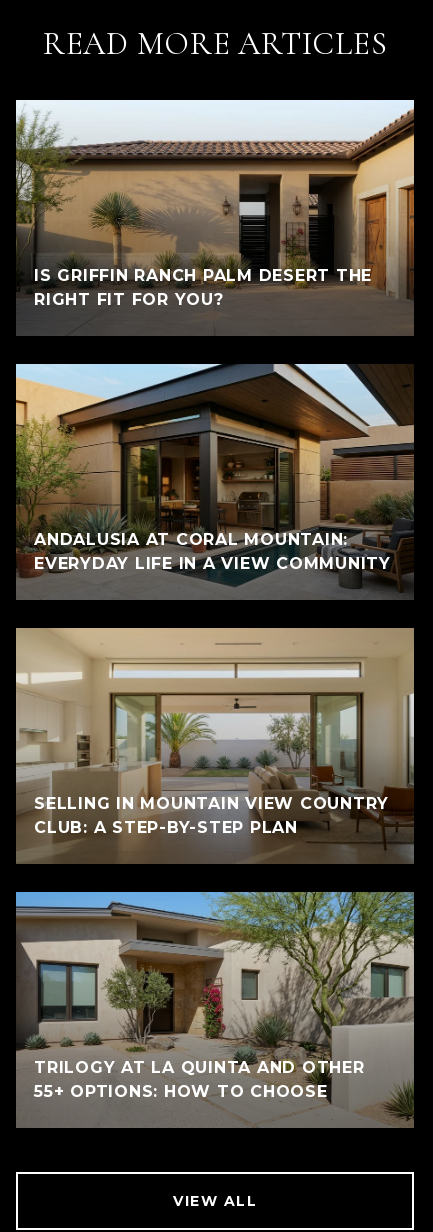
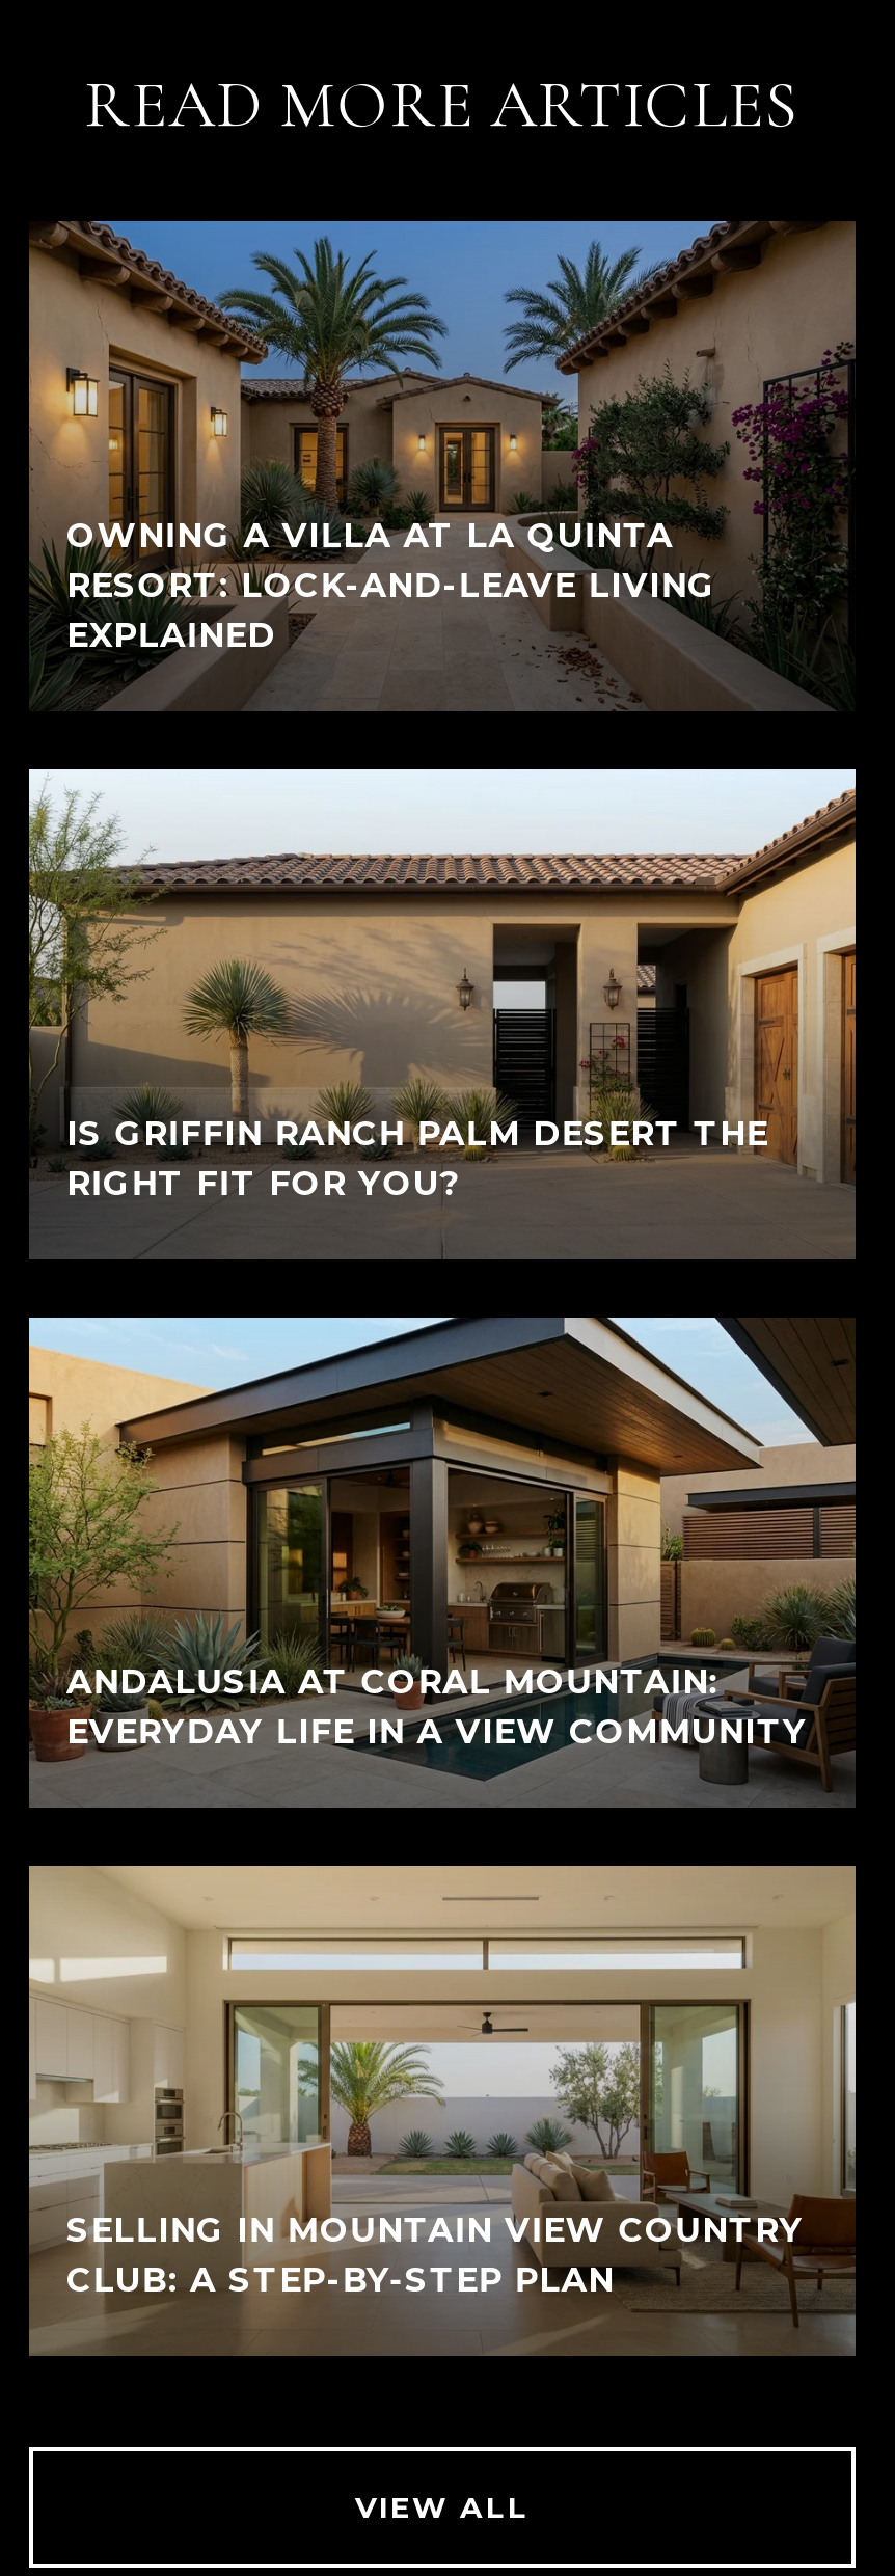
+ [image]
+ OWNING A VILLA AT LA QUINTA
+ RESORT: LOCK-AND-LEAVE LIVING
+ EXPLAINED

moved down: [image] | IS GRIFFIN RANCH PALM DESERT THE | RIGHT FIT FOR YOU? | ANDALUSIA AT CORAL MOUNTAIN: | EVERYDAY LIFE IN A VIEW COMMUNITY | SELLING IN MOUNTAIN VIEW COUNTRY | CLUB: A STEP-BY-STEP PLAN

- [image]
- TRILOGY AT LA QUINTA AND OTHER
- 55+ OPTIONS: HOW TO CHOOSE
